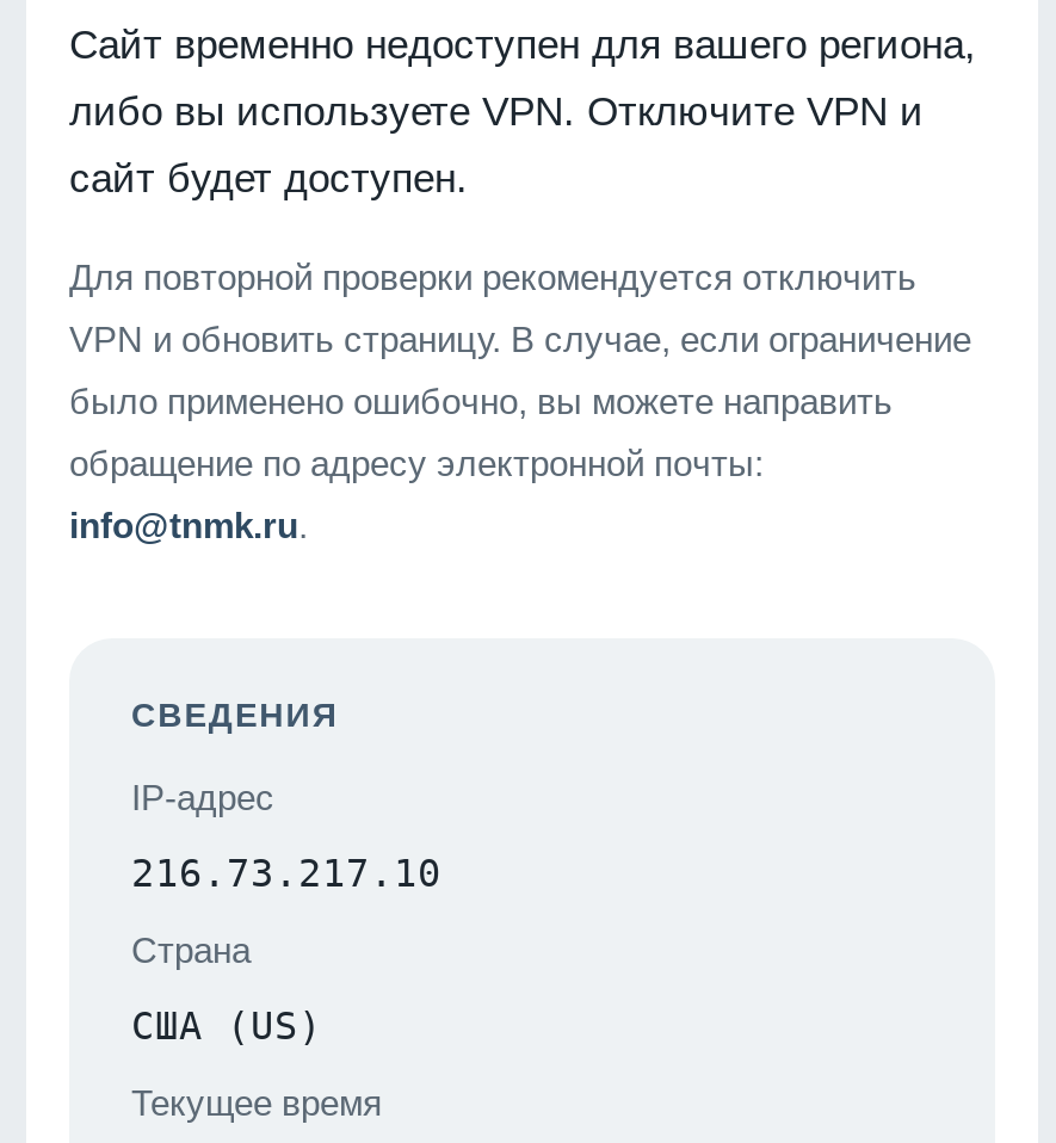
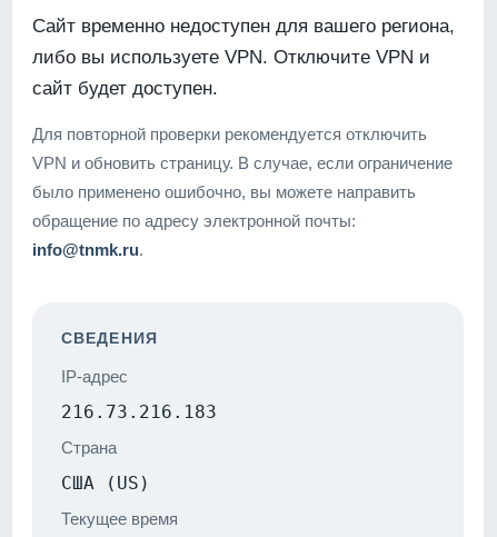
- 216.73.217.10
+ 216.73.216.183
